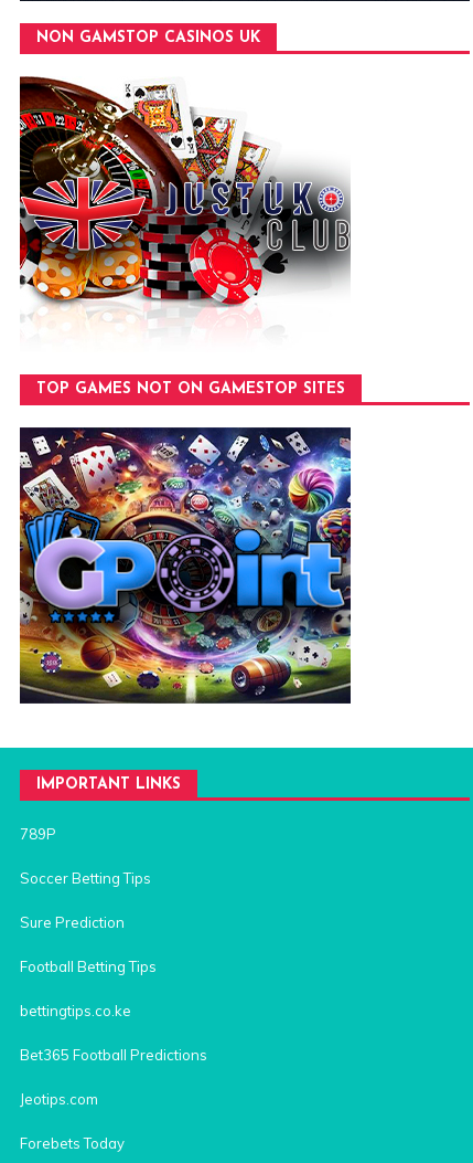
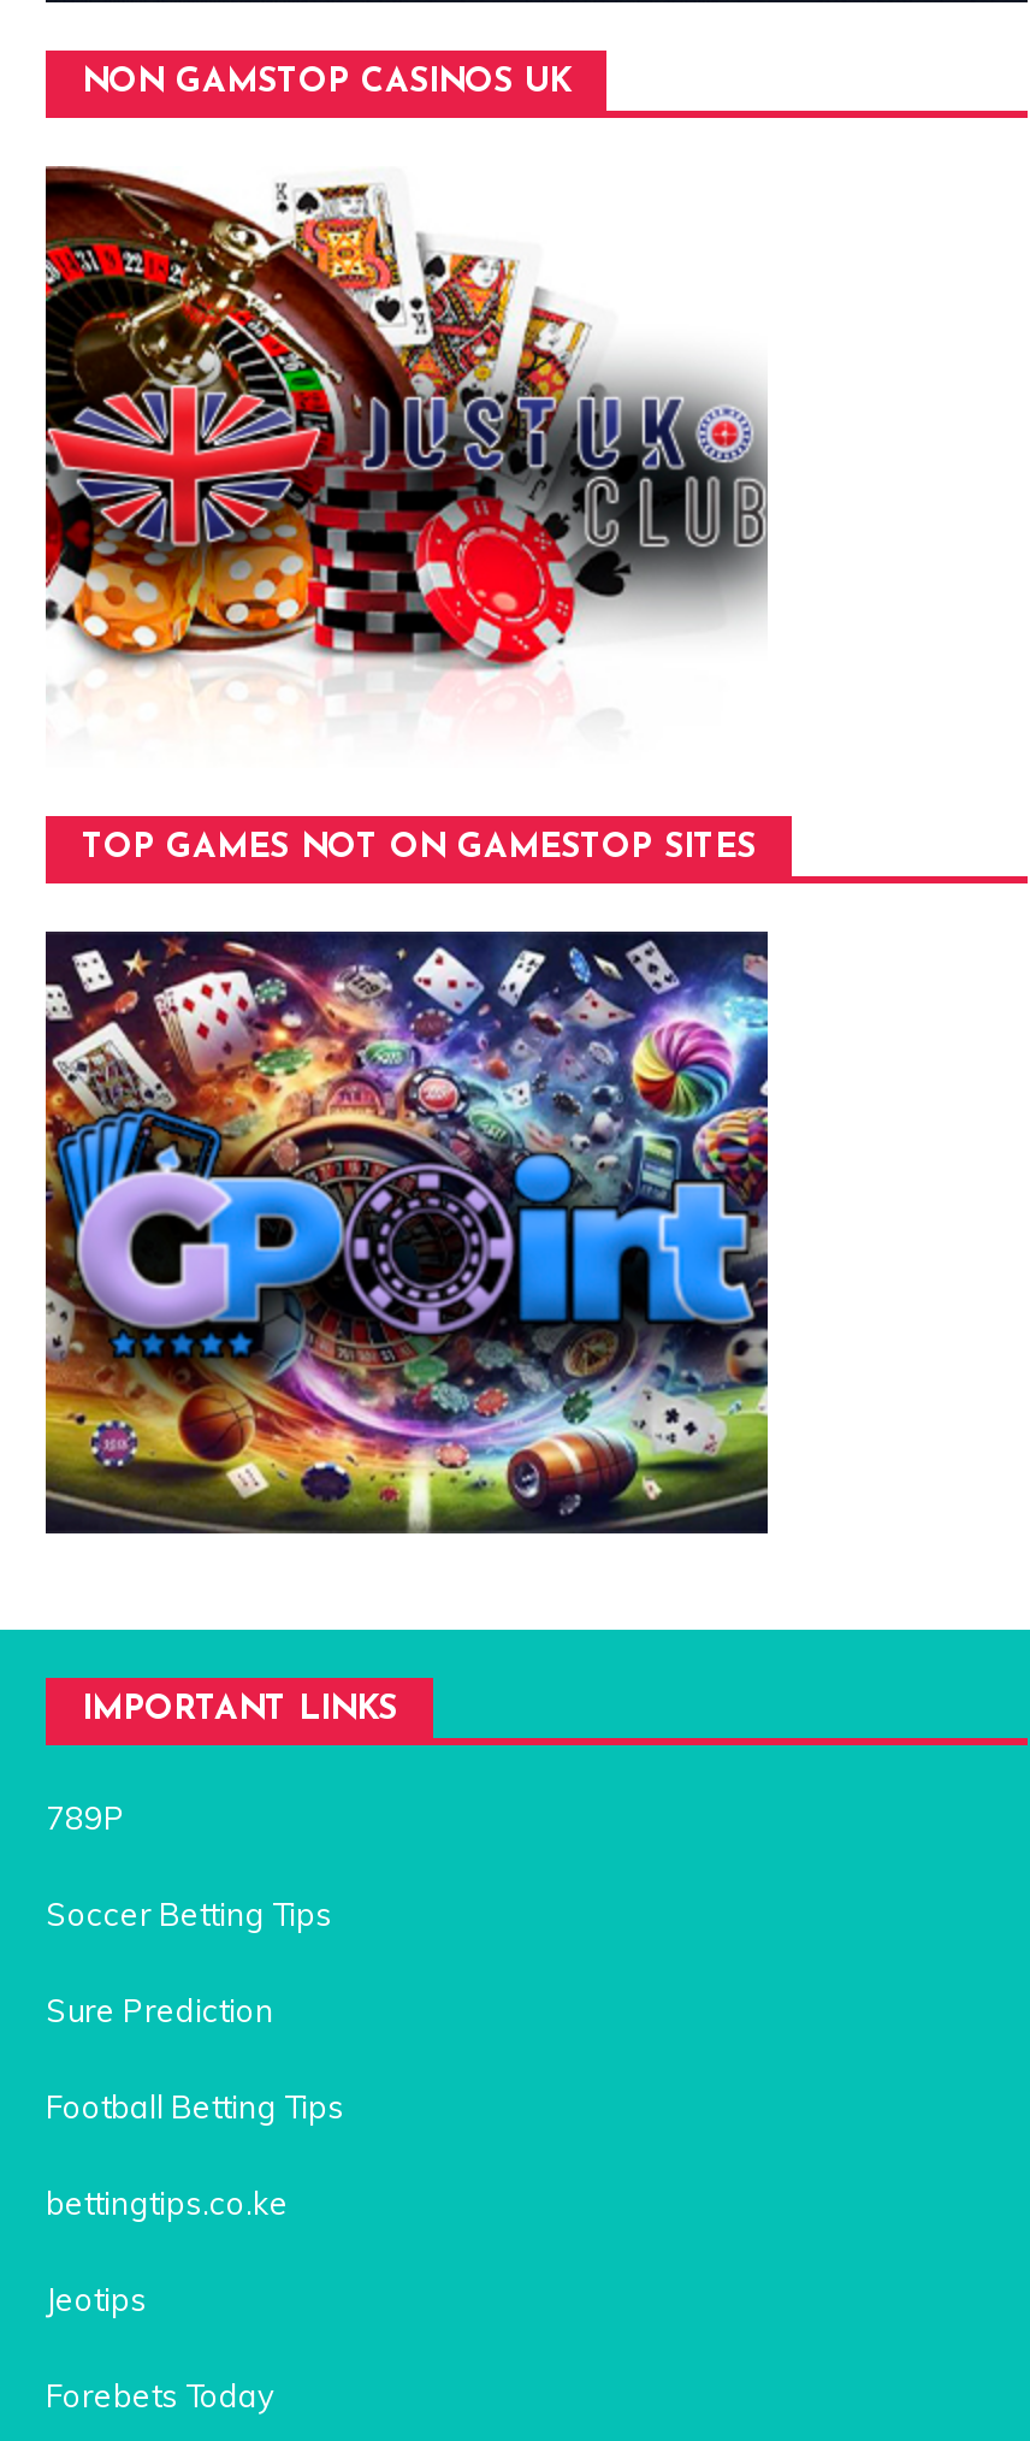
- Bet365 Football Predictions
- Jeotips.com
+ Jeotips
